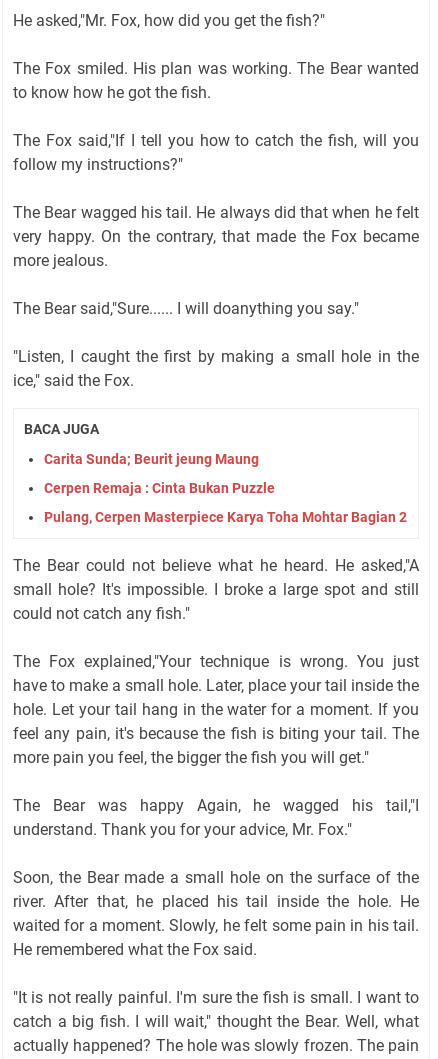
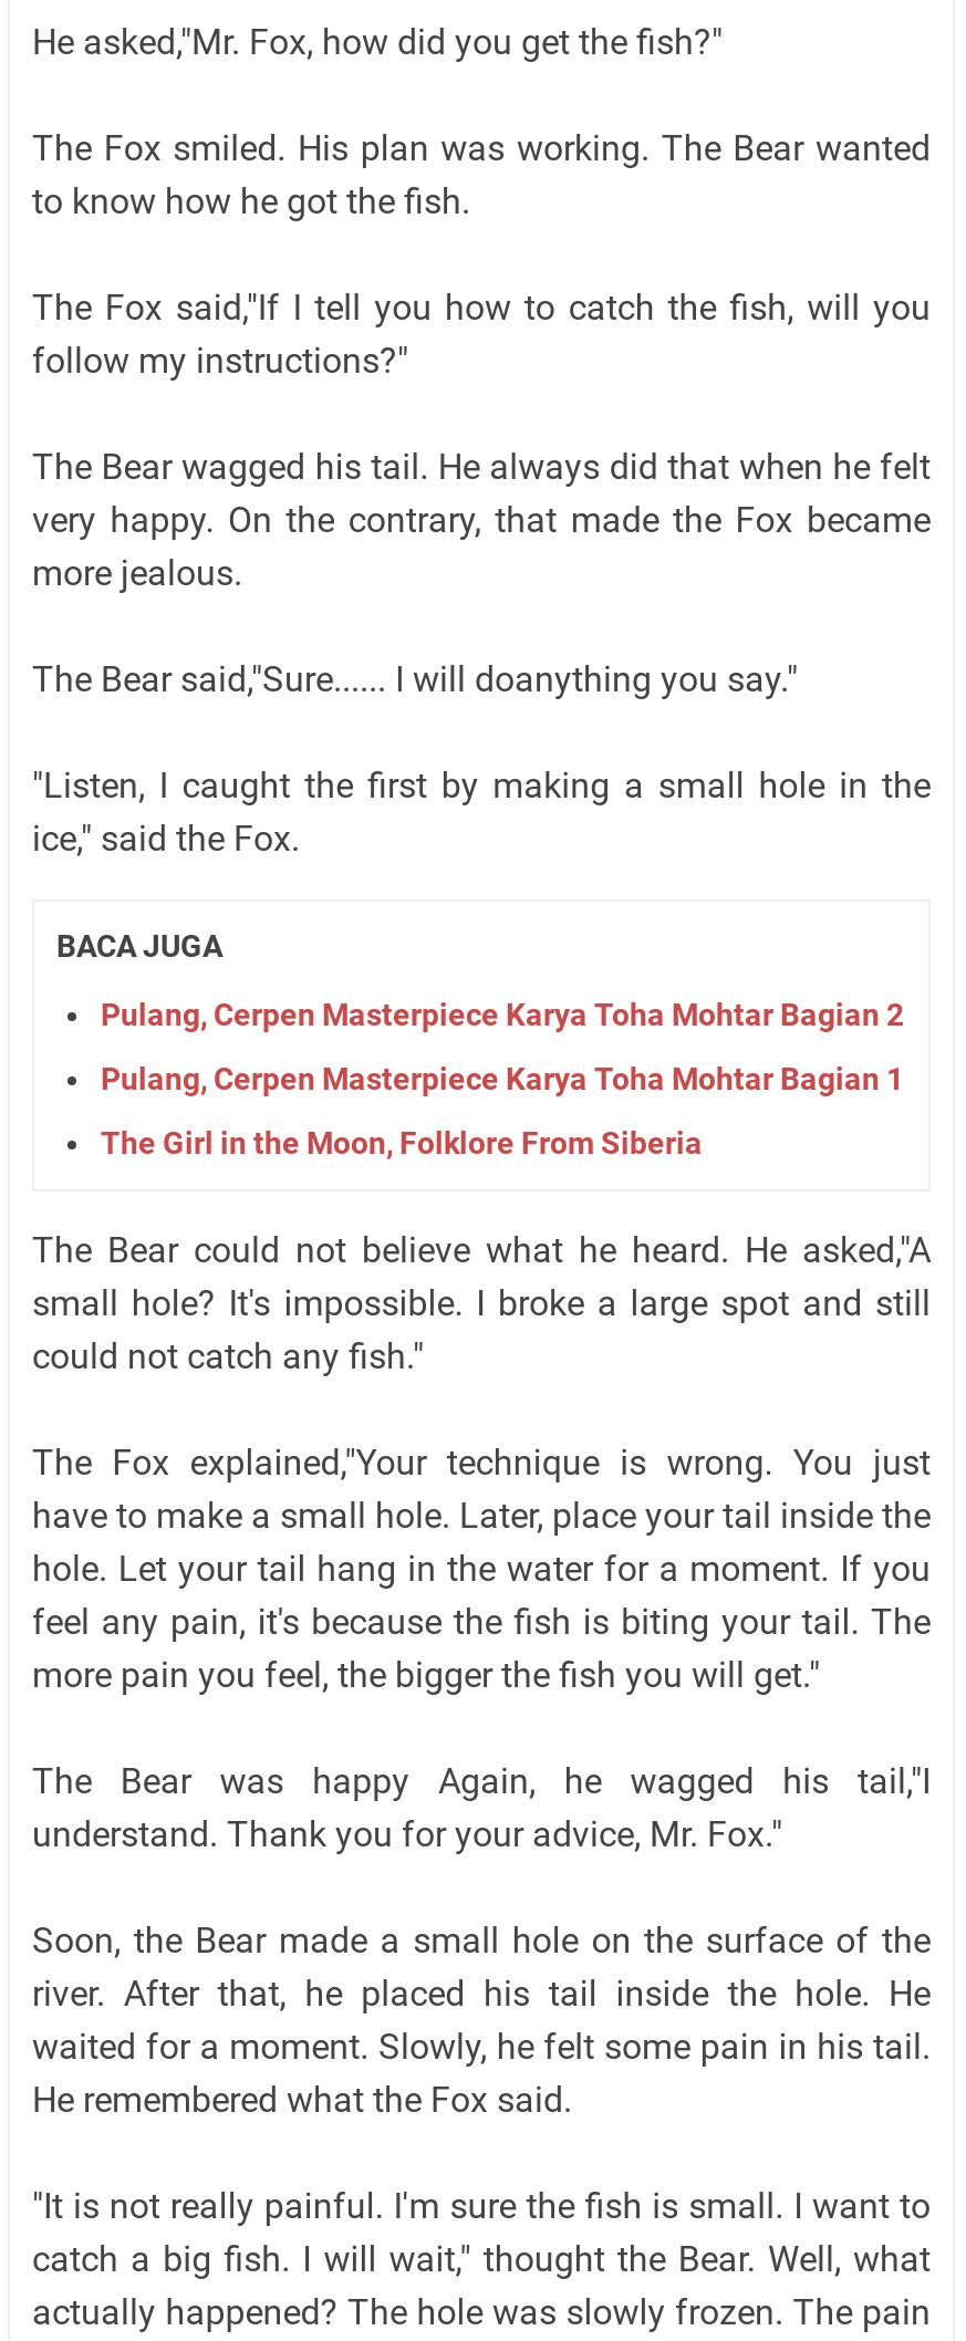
- Carita Sunda; Beurit jeung Maung
- Cerpen Remaja : Cinta Bukan Puzzle

moved up: Pulang, Cerpen Masterpiece Karya Toha Mohtar Bagian 2

+ Pulang, Cerpen Masterpiece Karya Toha Mohtar Bagian 1
+ The Girl in the Moon, Folklore From Siberia
